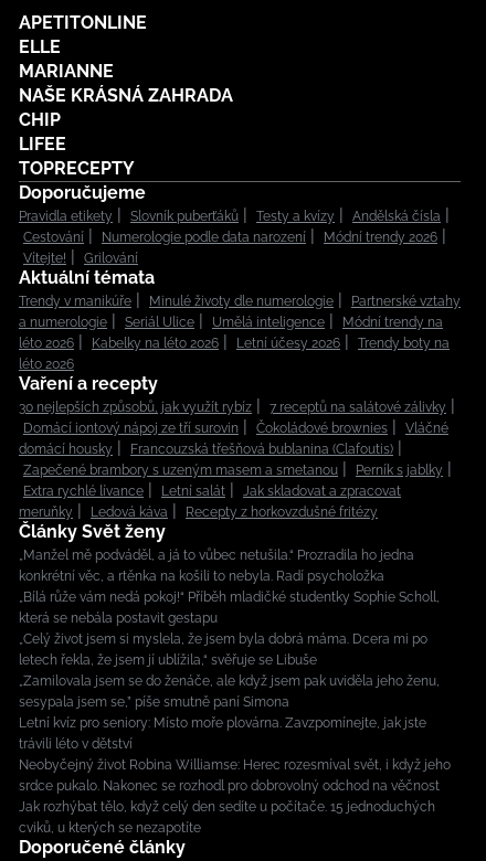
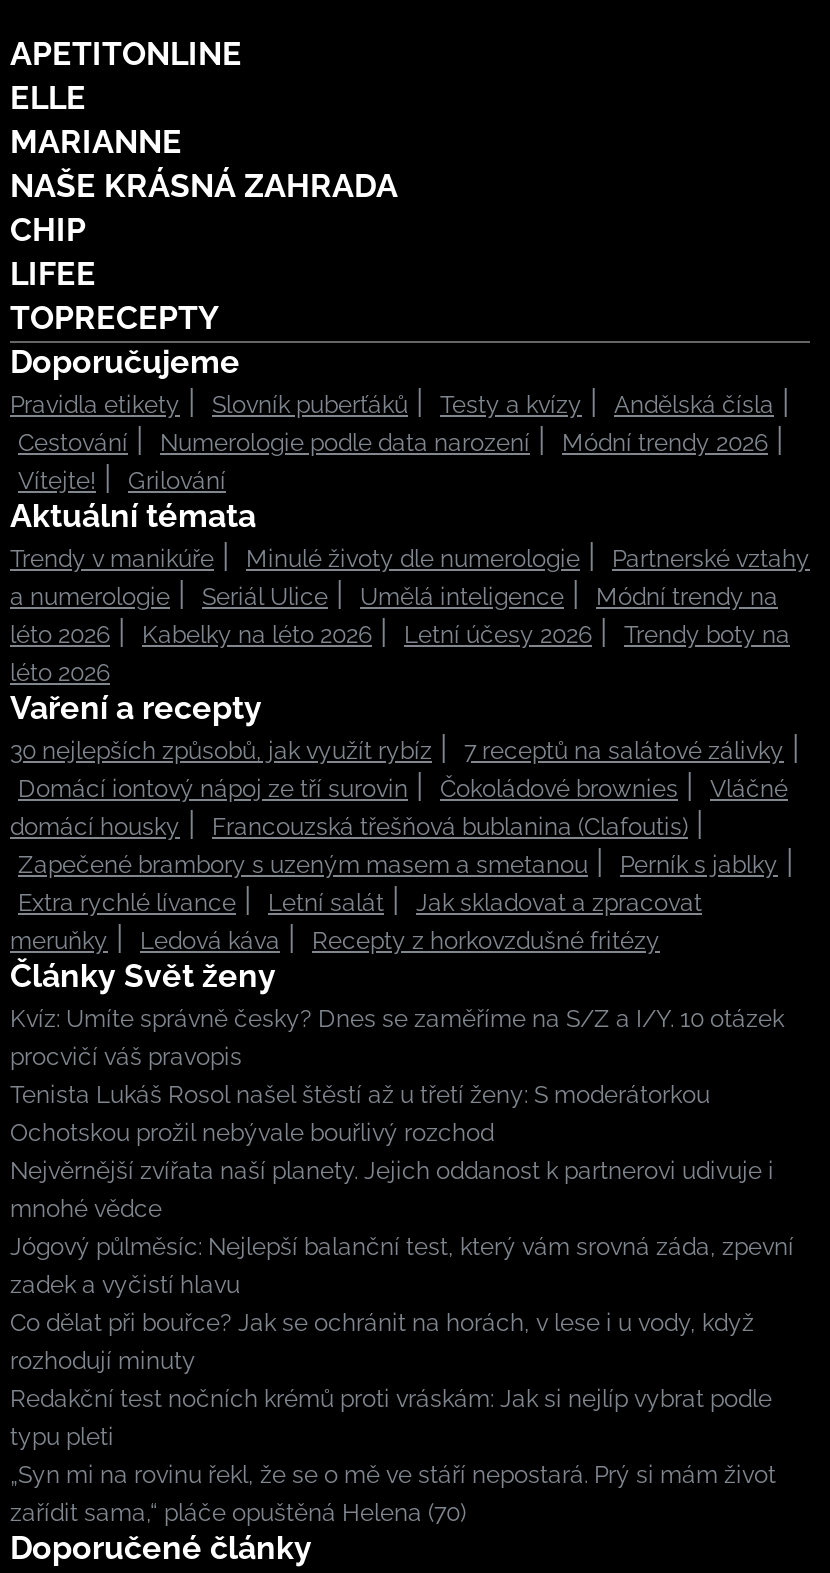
- „Manžel mě podváděl, a já to vůbec netušila.“ Prozradila ho jedna
- konkrétní věc, a rtěnka na košili to nebyla. Radí psycholožka
- „Bílá růže vám nedá pokoj!“ Příběh mladičké studentky Sophie Scholl,
- která se nebála postavit gestapu
- „Celý život jsem si myslela, že jsem byla dobrá máma. Dcera mi po
- letech řekla, že jsem jí ublížila,“ svěřuje se Libuše
- „Zamilovala jsem se do ženáče, ale když jsem pak uviděla jeho ženu,
- sesypala jsem se,” píše smutně paní Simona
- Letní kvíz pro seniory: Místo moře plovárna. Zavzpomínejte, jak jste
- trávili léto v dětství
- Neobyčejný život Robina Williamse: Herec rozesmíval svět, i když jeho
- srdce pukalo. Nakonec se rozhodl pro dobrovolný odchod na věčnost
- Jak rozhýbat tělo, když celý den sedíte u počítače. 15 jednoduchých
- cviků, u kterých se nezapotíte
+ Kvíz: Umíte správně česky? Dnes se zaměříme na S/Z a I/Y. 10 otázek
+ procvičí váš pravopis
+ Tenista Lukáš Rosol našel štěstí až u třetí ženy: S moderátorkou
+ Ochotskou prožil nebývale bouřlivý rozchod
+ Nejvěrnější zvířata naší planety. Jejich oddanost k partnerovi udivuje i
+ mnohé vědce
+ Jógový půlměsíc: Nejlepší balanční test, který vám srovná záda, zpevní
+ zadek a vyčistí hlavu
+ Co dělat při bouřce? Jak se ochránit na horách, v lese i u vody, když
+ rozhodují minuty
+ Redakční test nočních krémů proti vráskám: Jak si nejlíp vybrat podle
+ typu pleti
+ „Syn mi na rovinu řekl, že se o mě ve stáří nepostará. Prý si mám život
+ zařídit sama,“ pláče opuštěná Helena (70)
